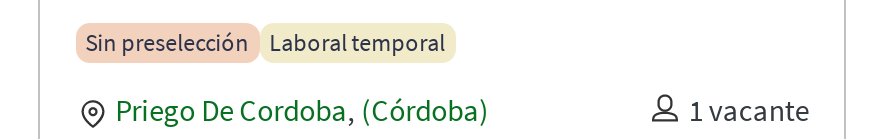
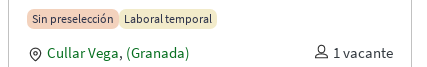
- Priego De Cordoba, (Córdoba)
+ Cullar Vega, (Granada)
